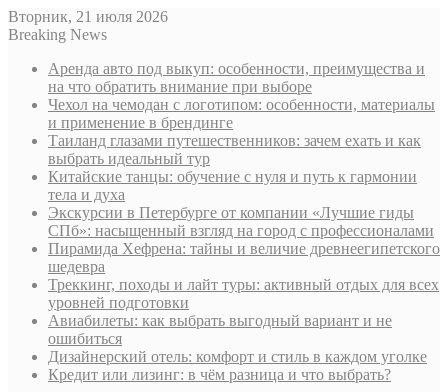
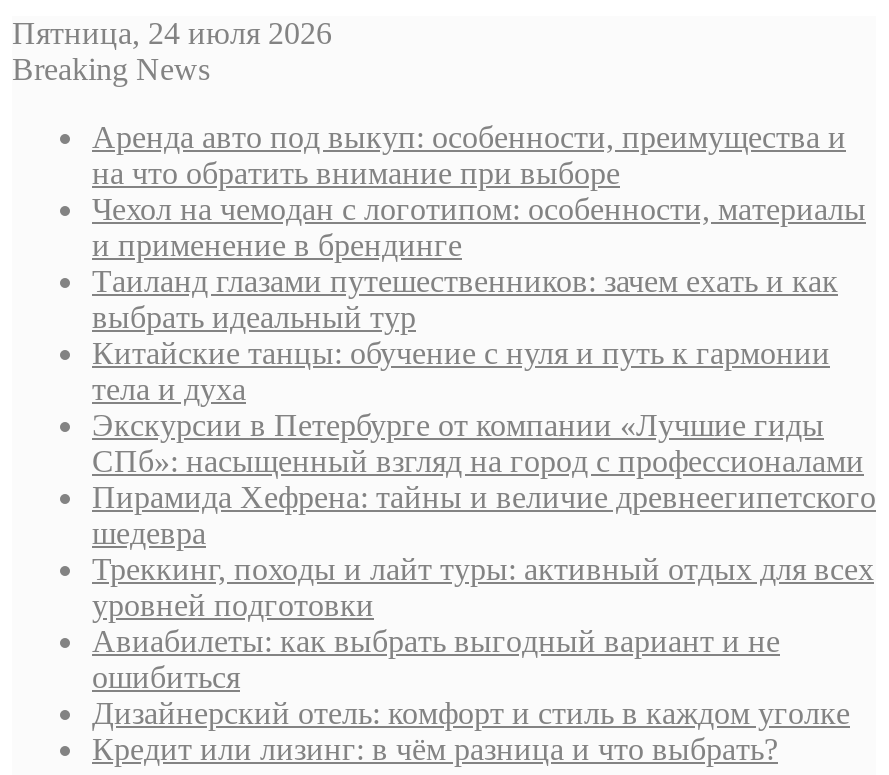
- Вторник, 21 июля 2026
+ Пятница, 24 июля 2026
